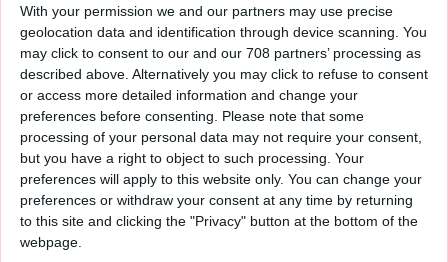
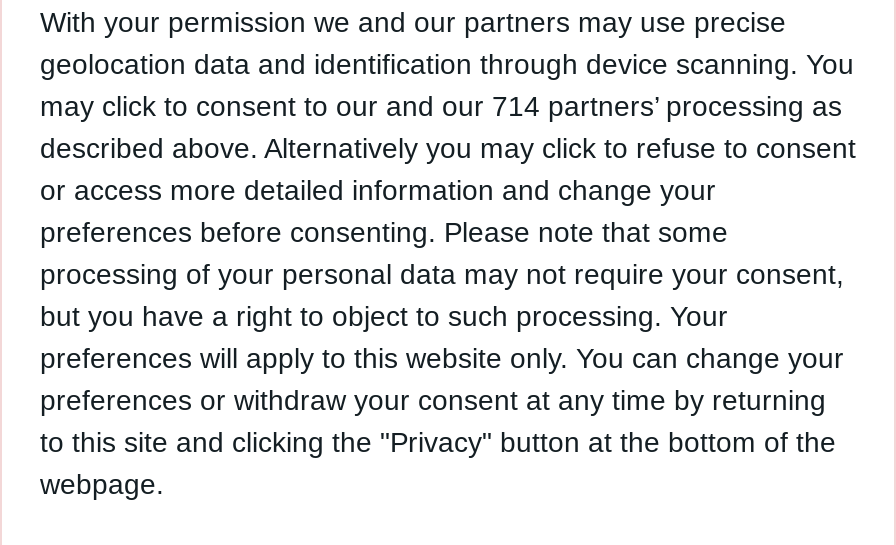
- may click to consent to our and our 708 partners’ processing as
+ may click to consent to our and our 714 partners’ processing as
